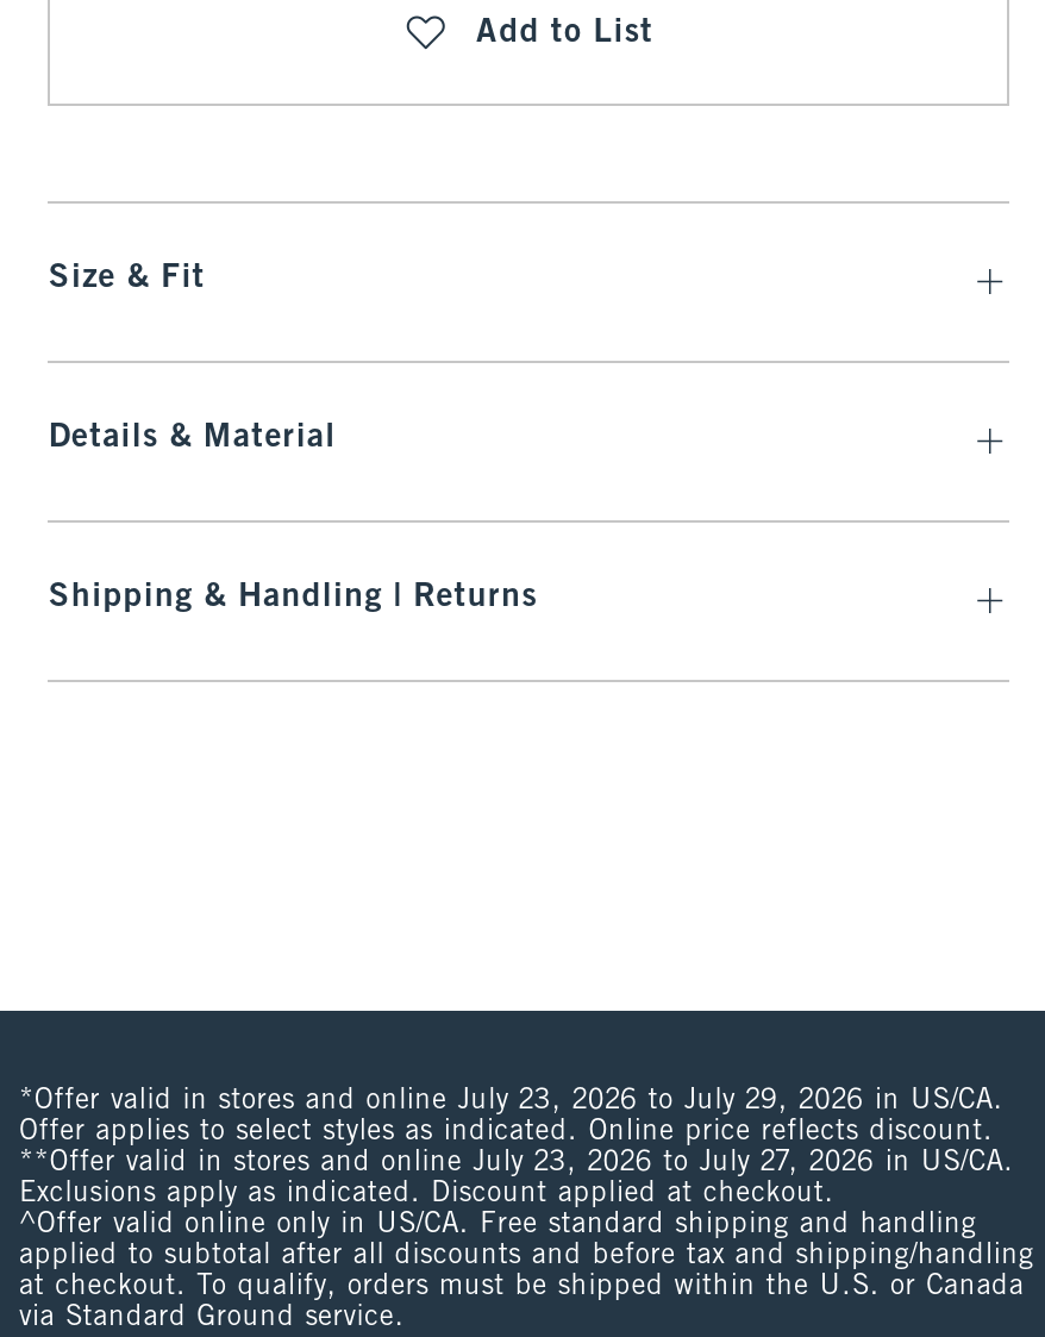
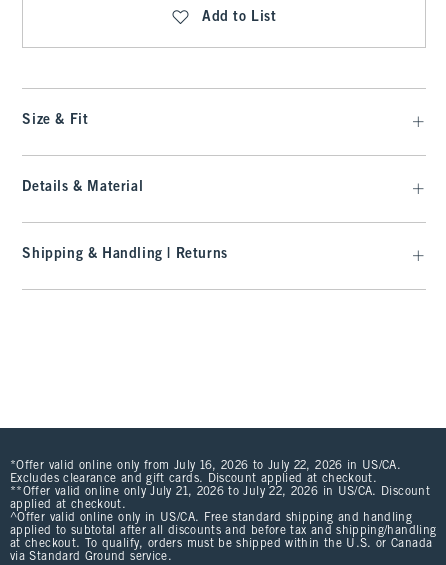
- *Offer valid in stores and online July 23, 2026 to July 29, 2026 in US/CA.
- Offer applies to select styles as indicated. Online price reflects discount.
- **Offer valid in stores and online July 23, 2026 to July 27, 2026 in US/CA.
- Exclusions apply as indicated. Discount applied at checkout.
+ *Offer valid online only from July 16, 2026 to July 22, 2026 in US/CA.
+ Excludes clearance and gift cards. Discount applied at checkout.
+ **Offer valid online only July 21, 2026 to July 22, 2026 in US/CA. Discount
+ applied at checkout.
